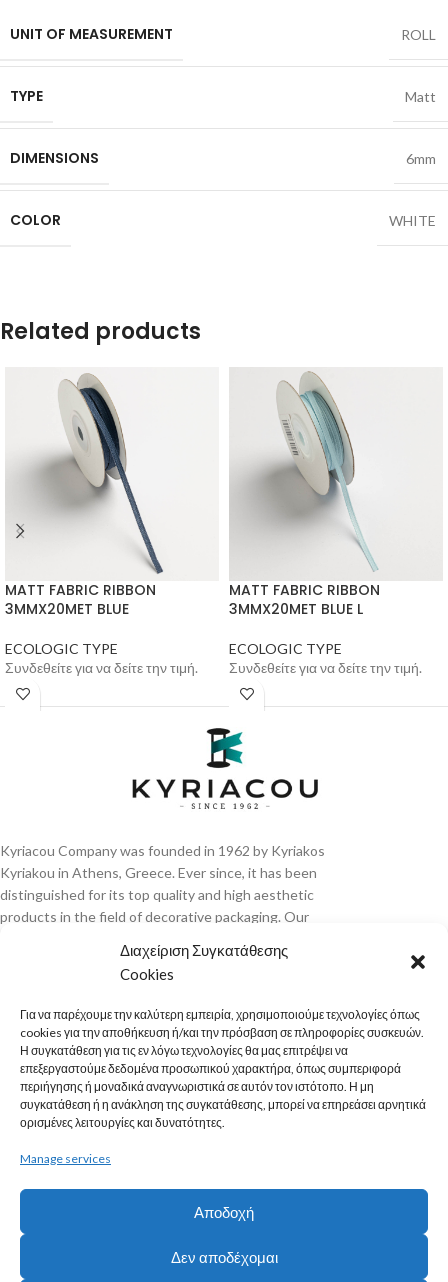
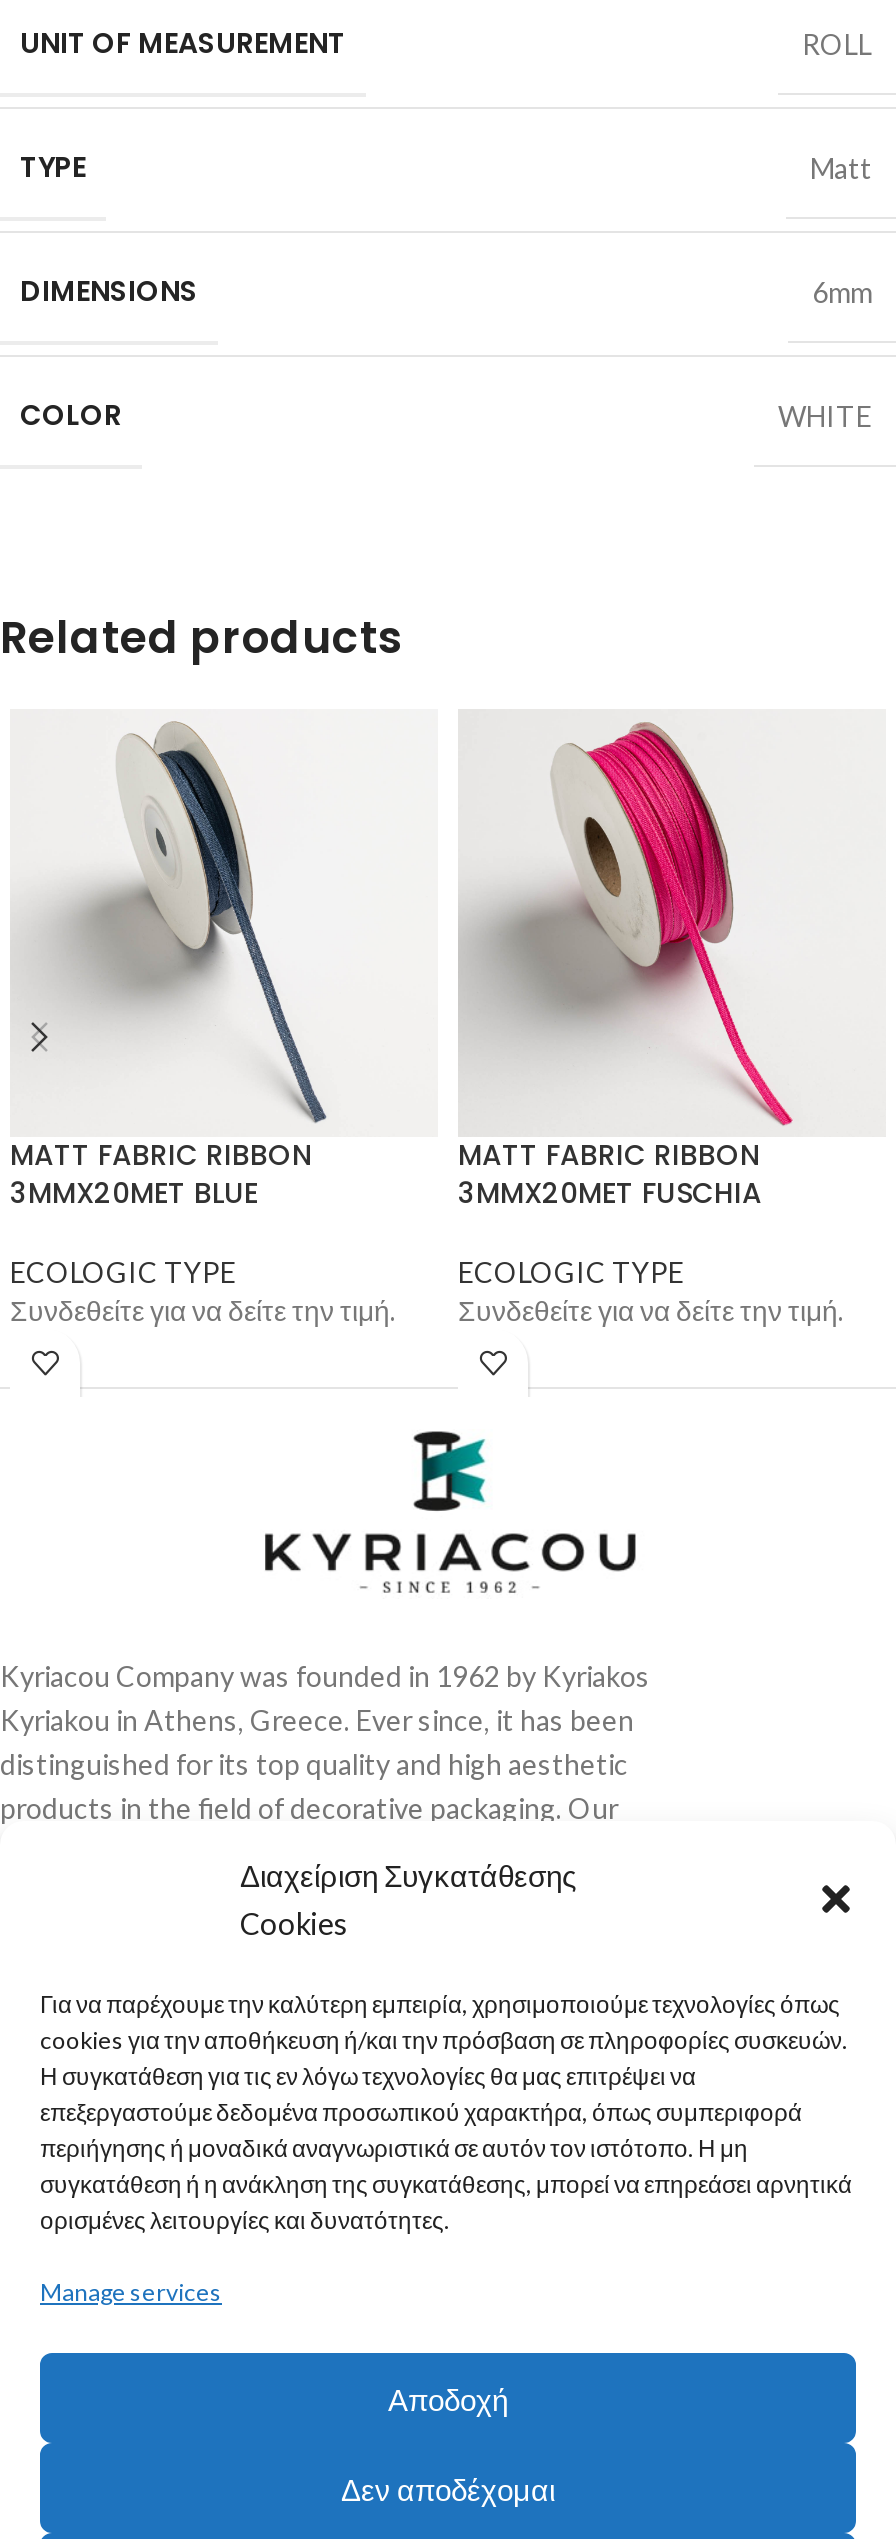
- [image]
- 3MMX20MET BLUE L
+ [image]
+ 3MMX20MET FUSCHIA
